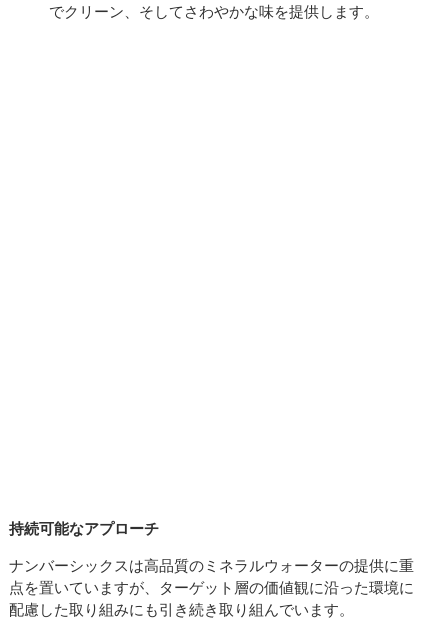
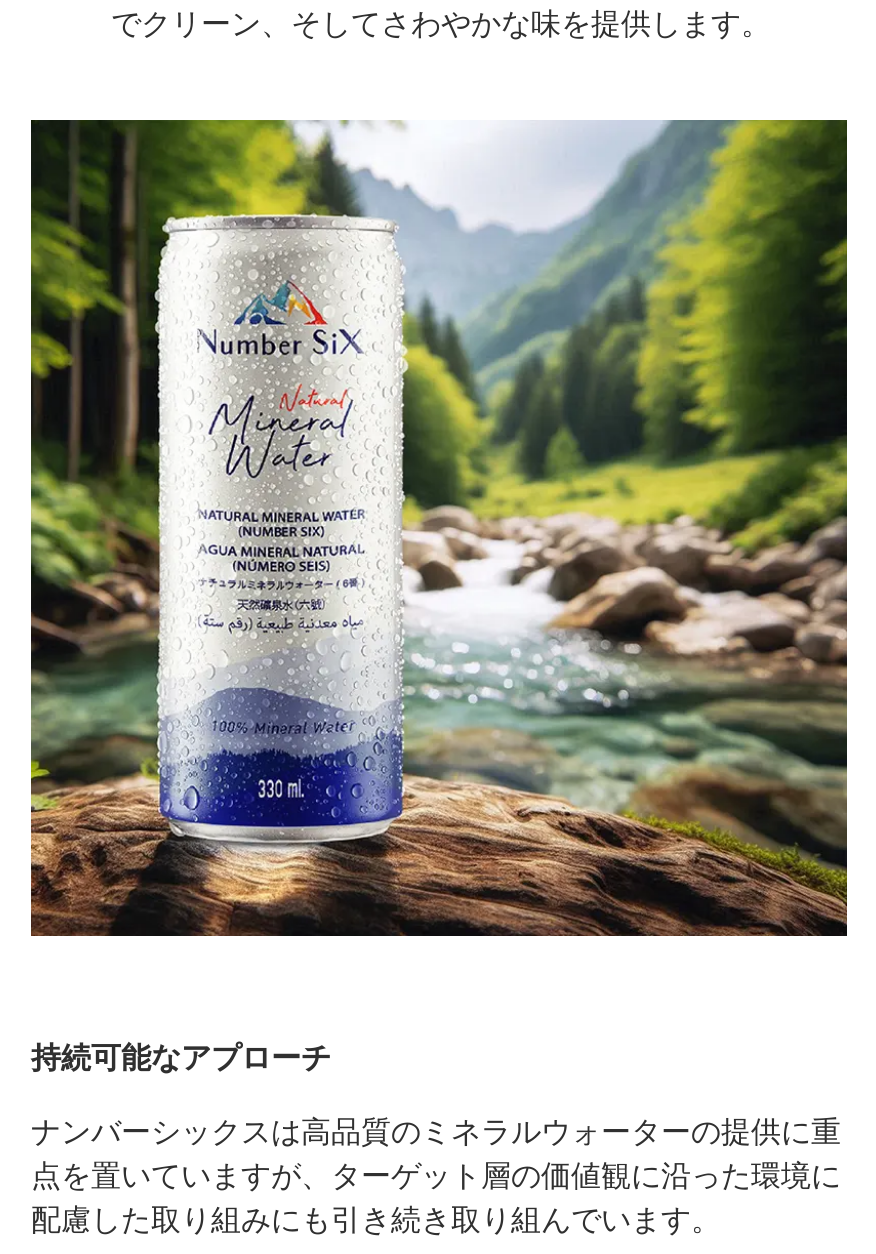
+ [image]
